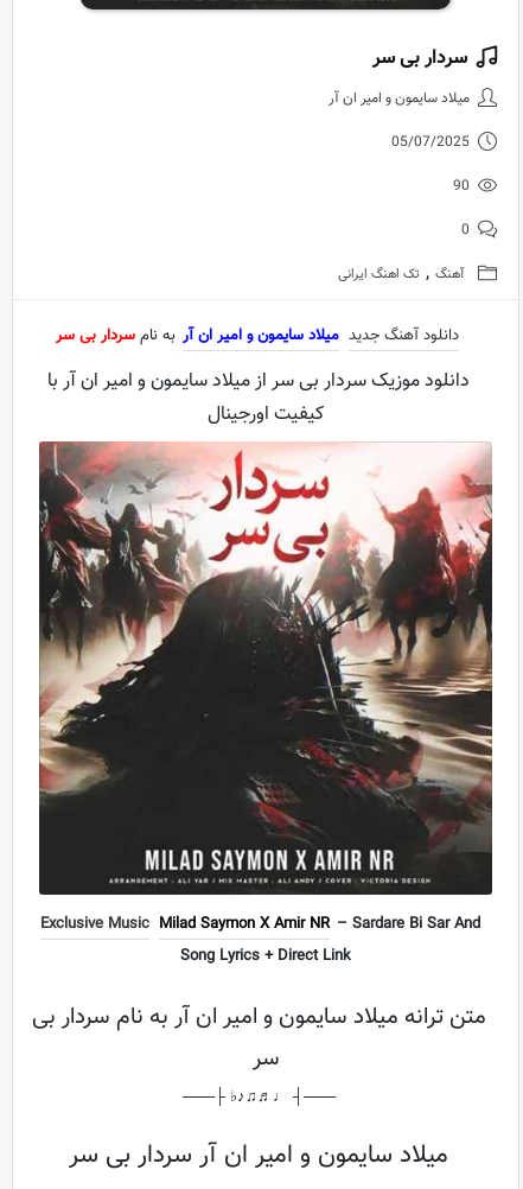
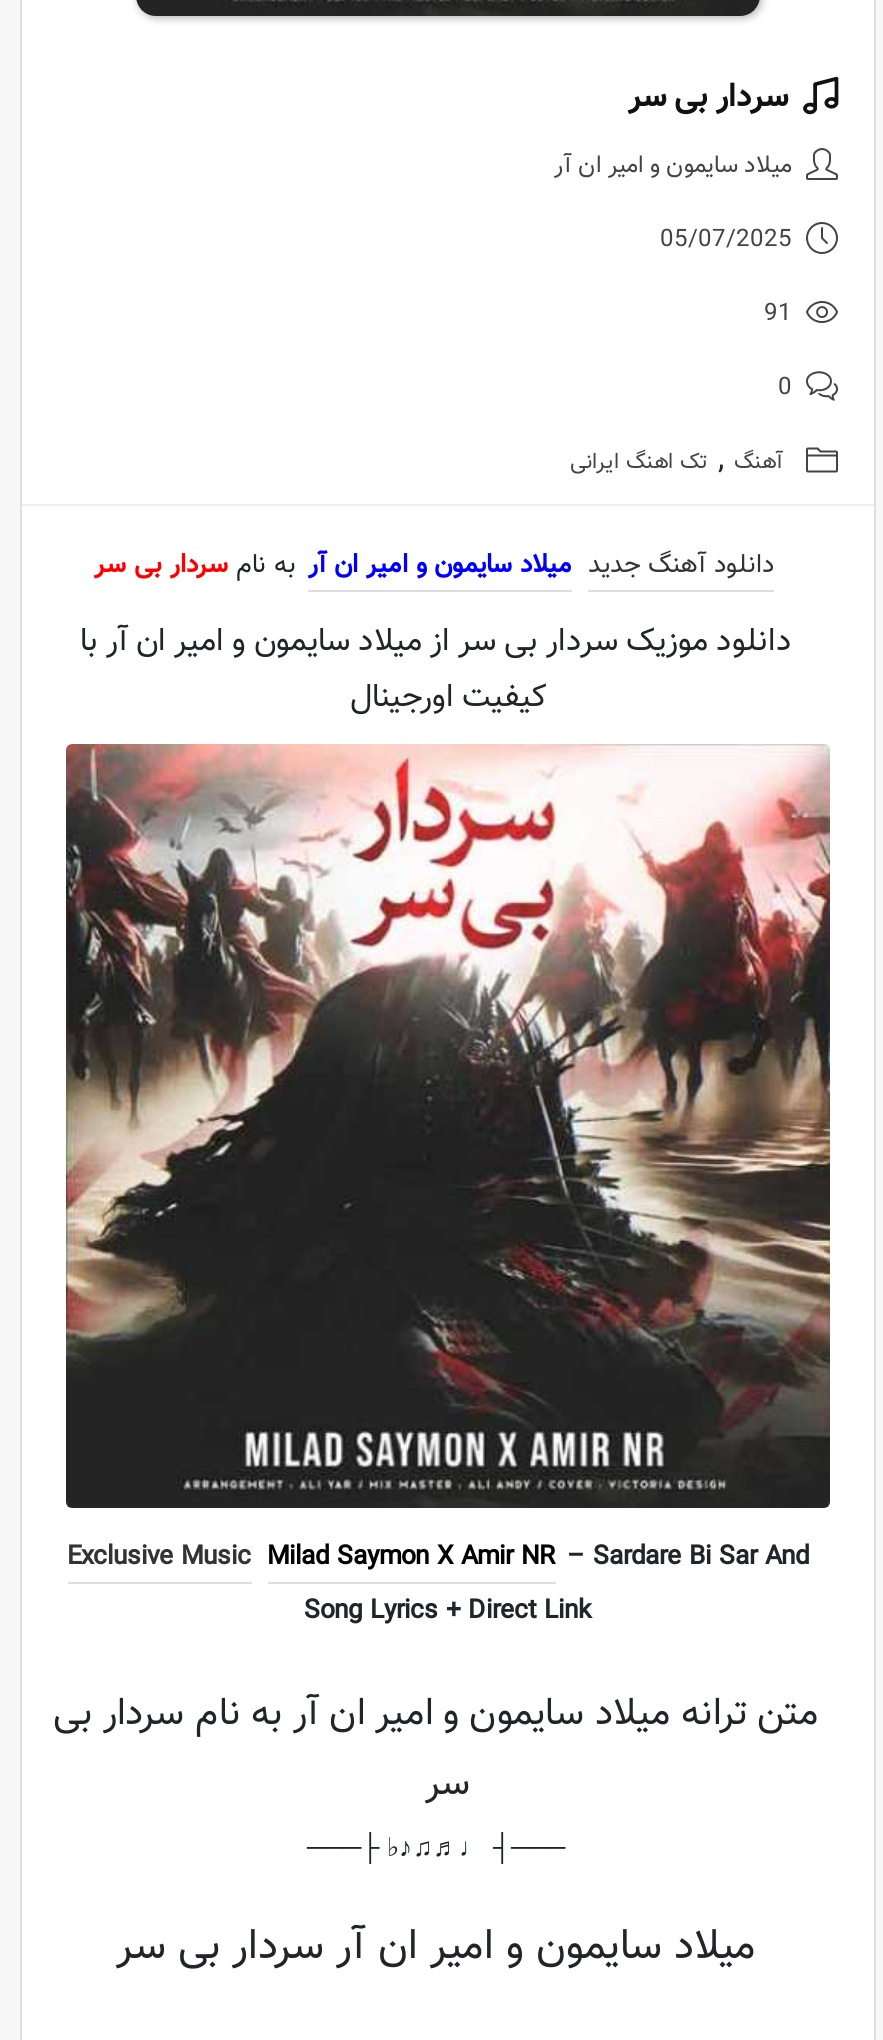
- 90
+ 91
